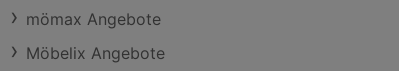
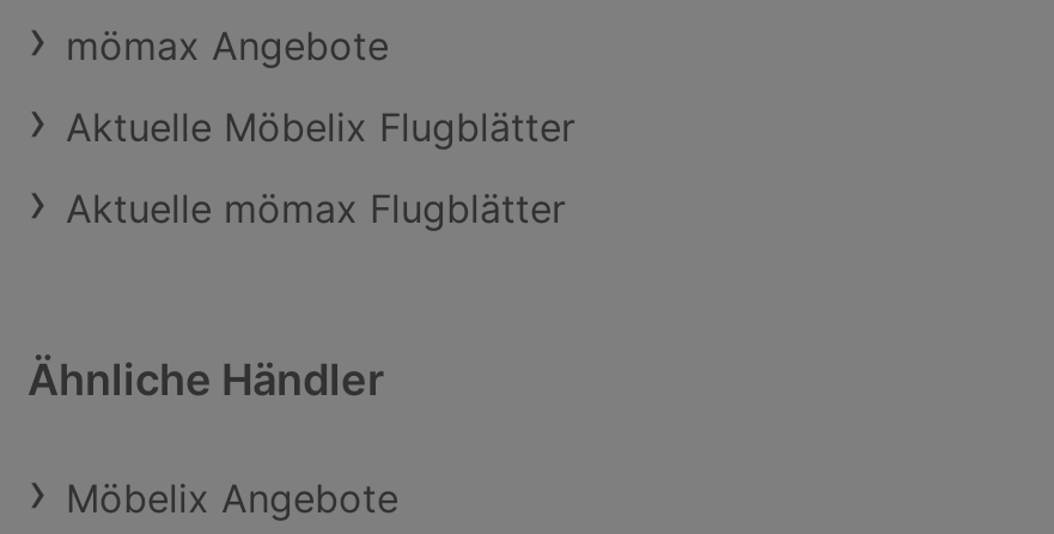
+ Aktuelle Möbelix Flugblätter
+ Aktuelle mömax Flugblätter
+ Ähnliche Händler
